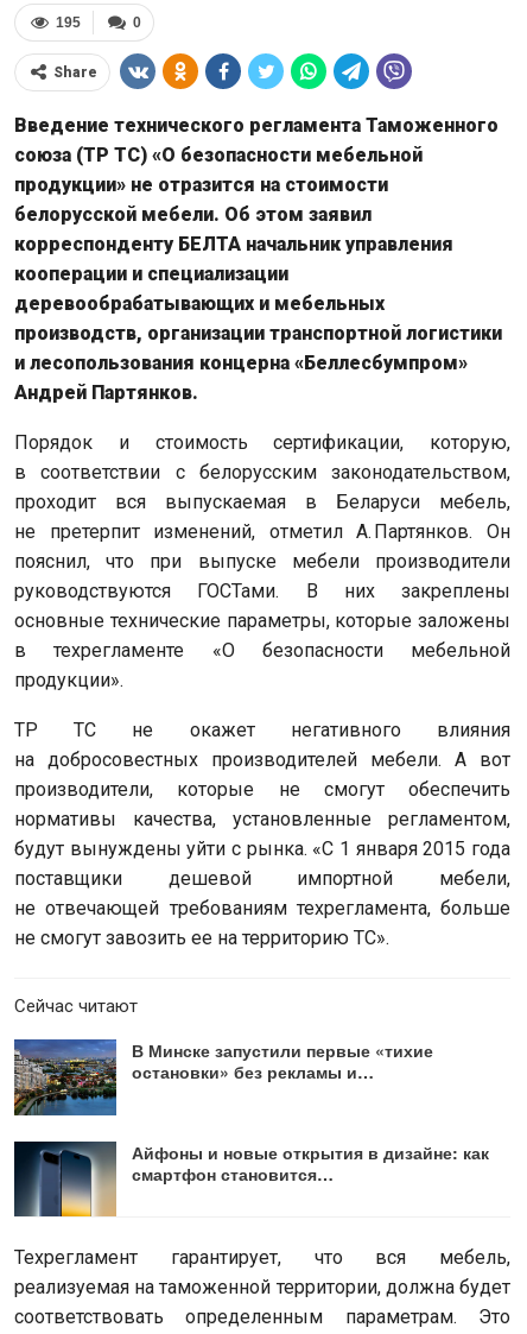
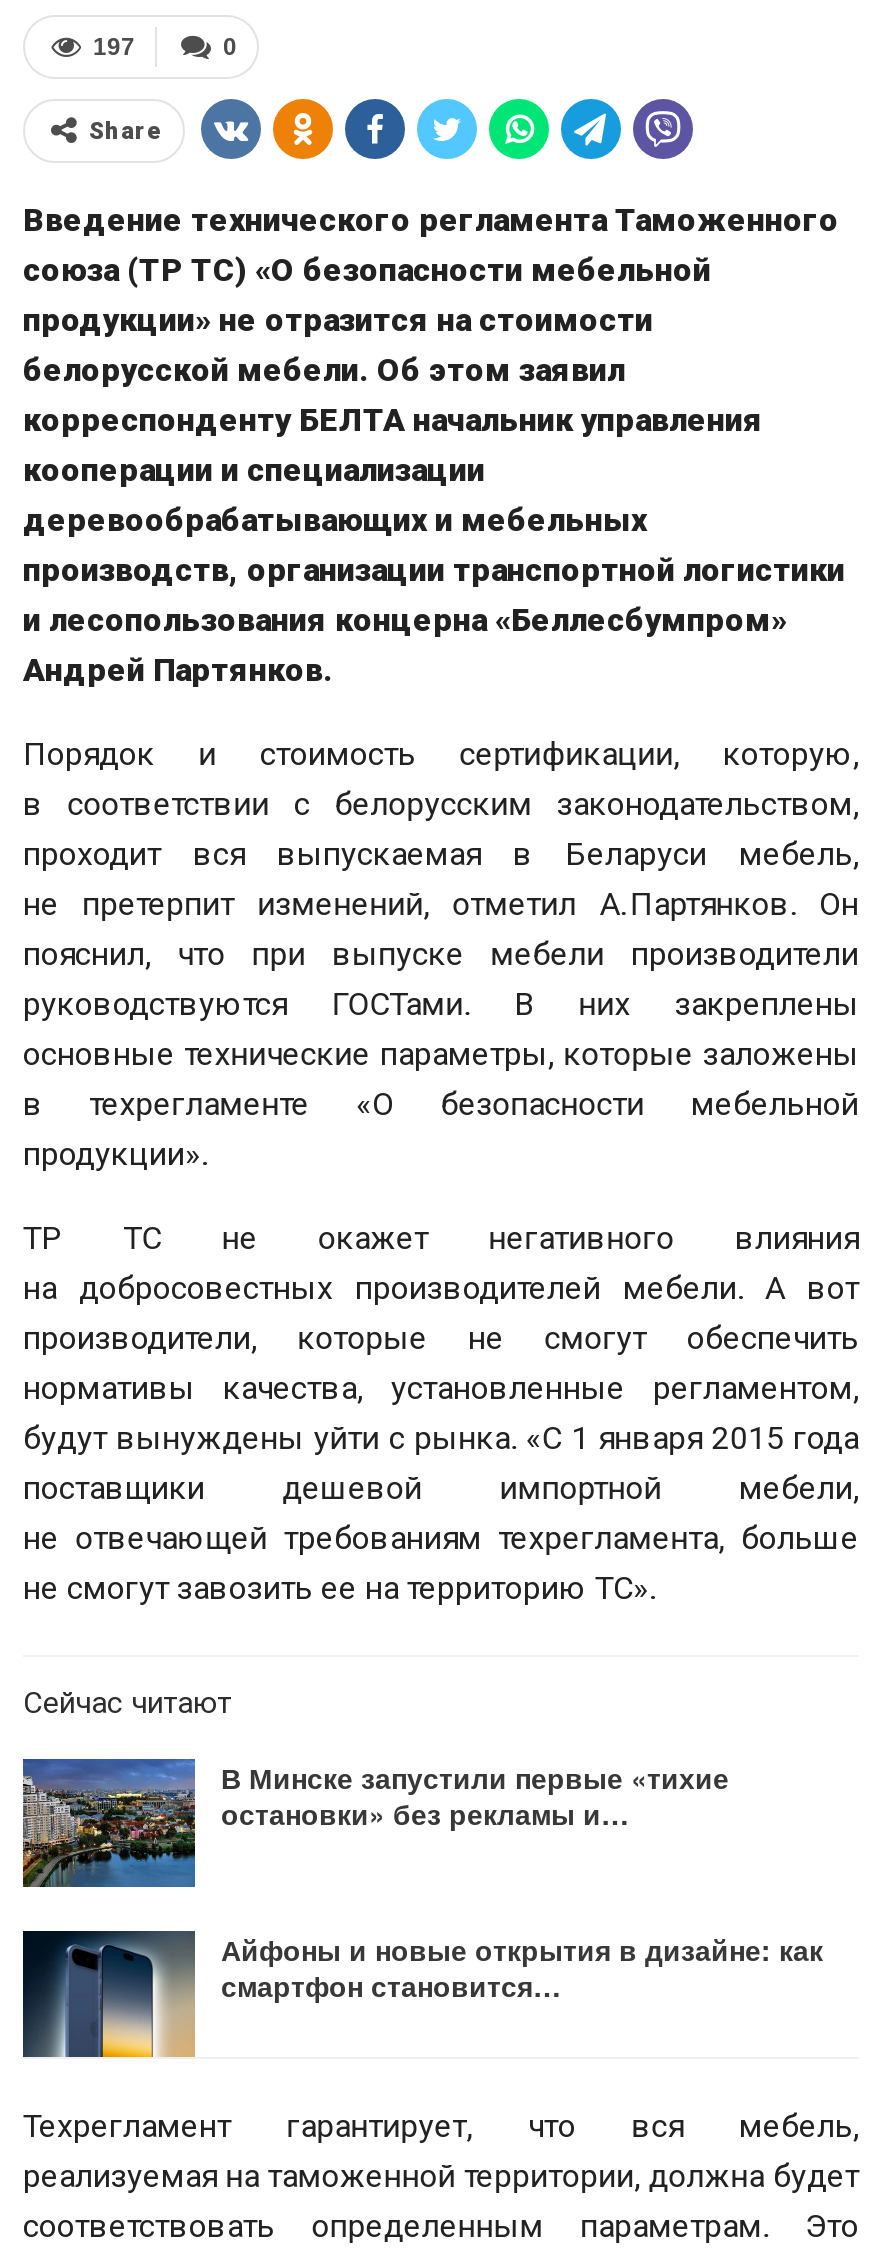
- 195
+ 197
